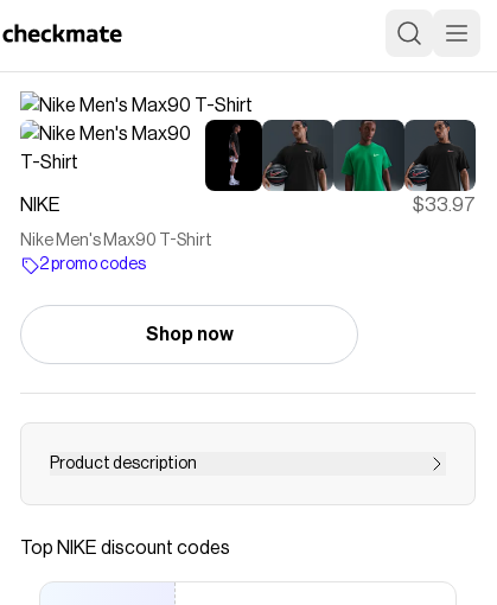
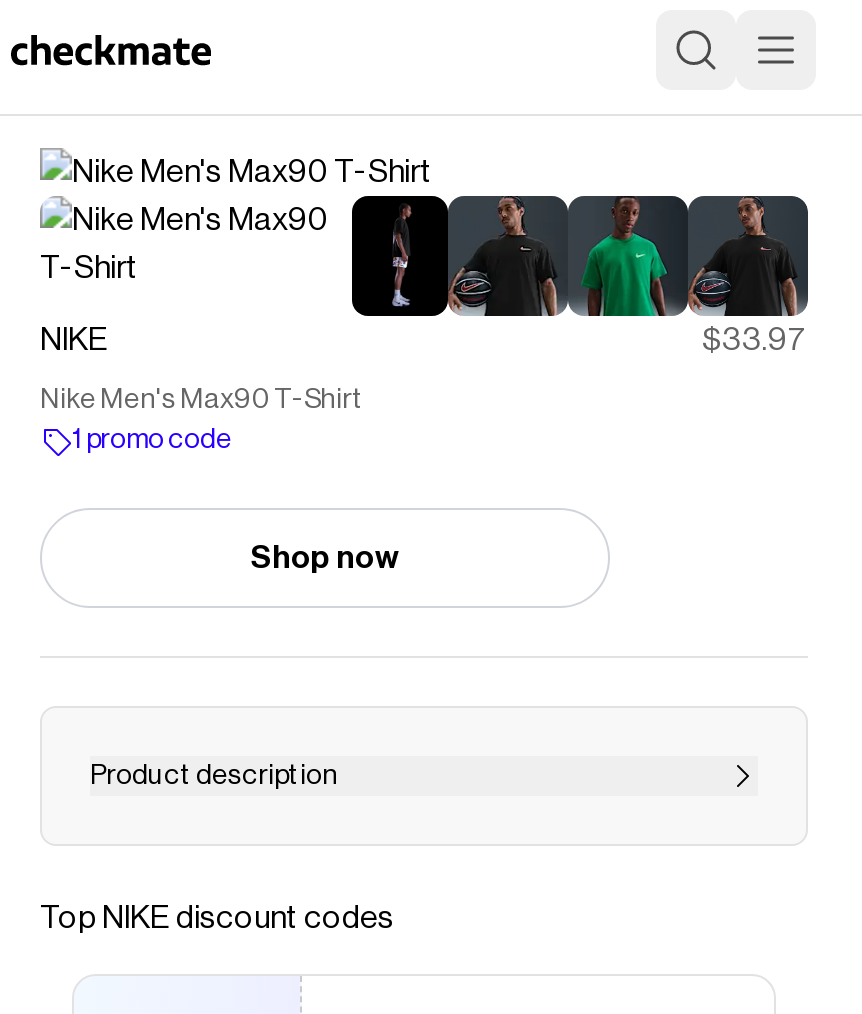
- 2 promo codes
+ 1 promo code
